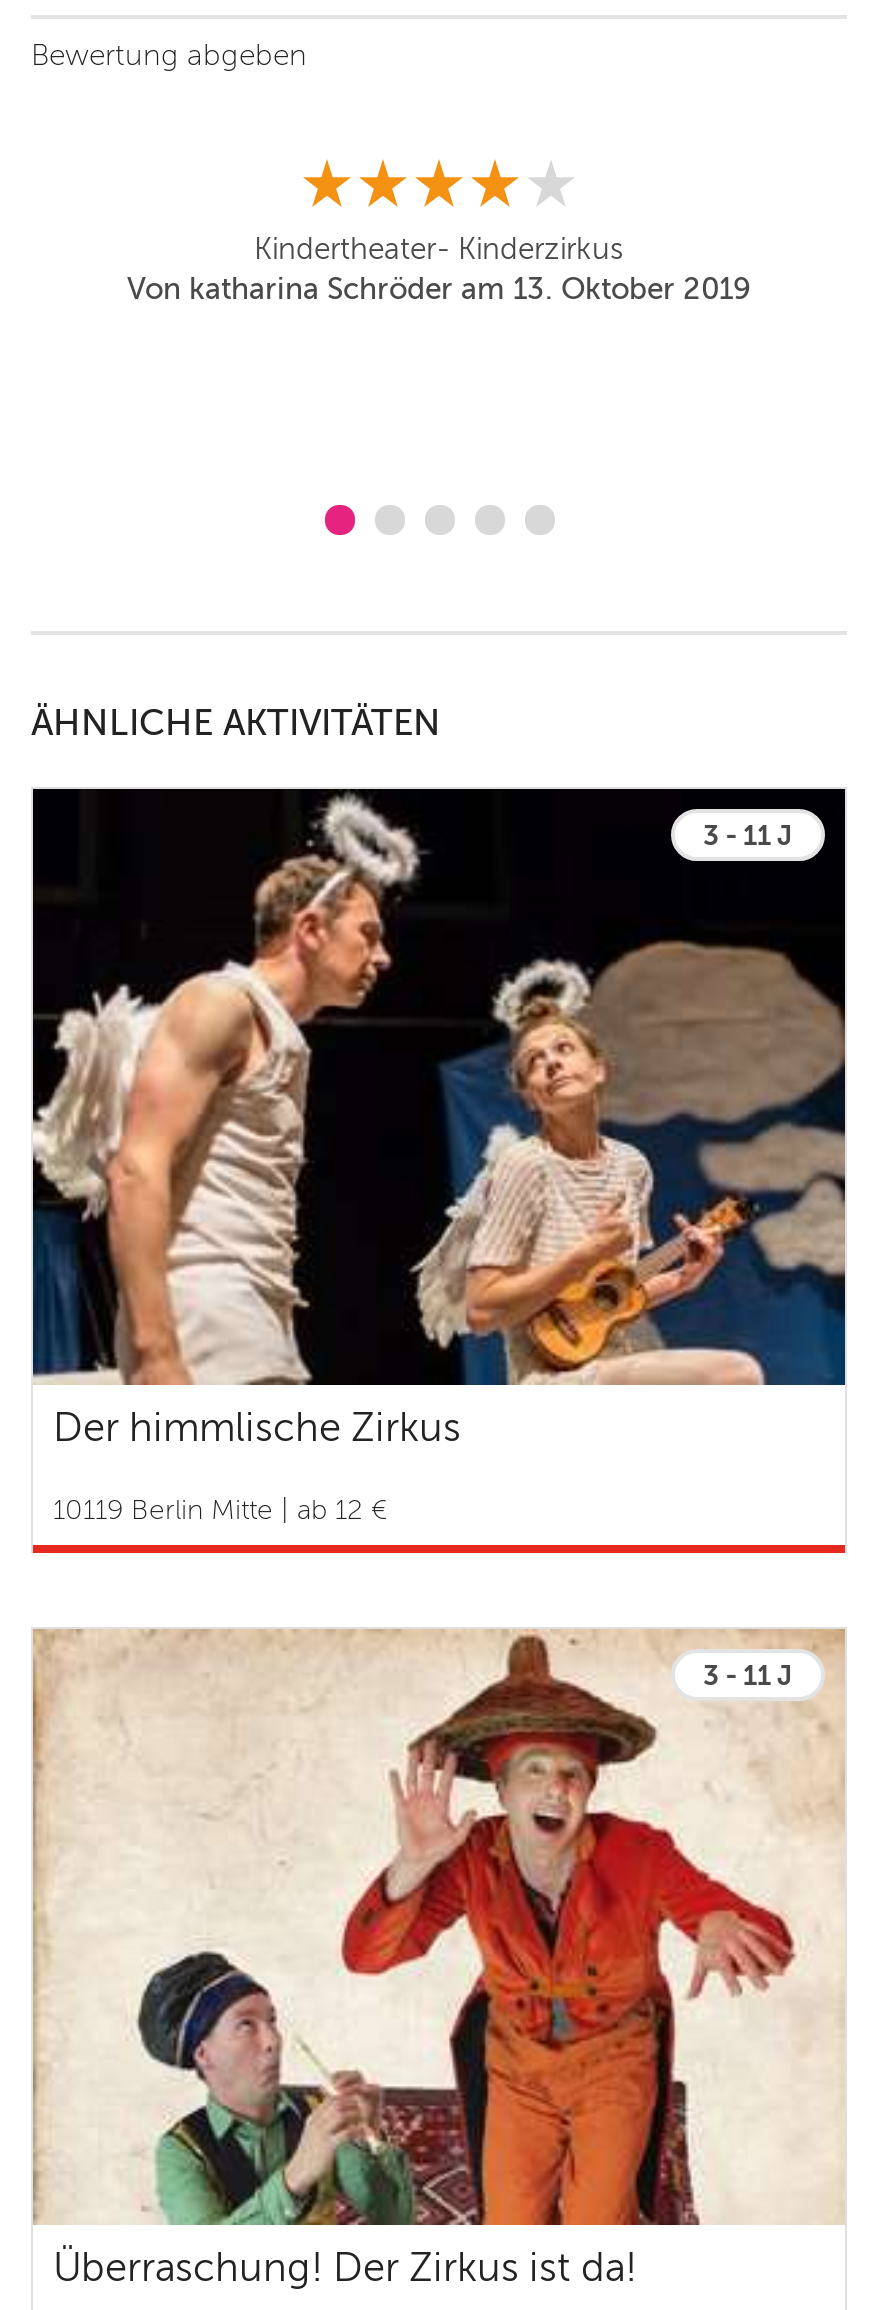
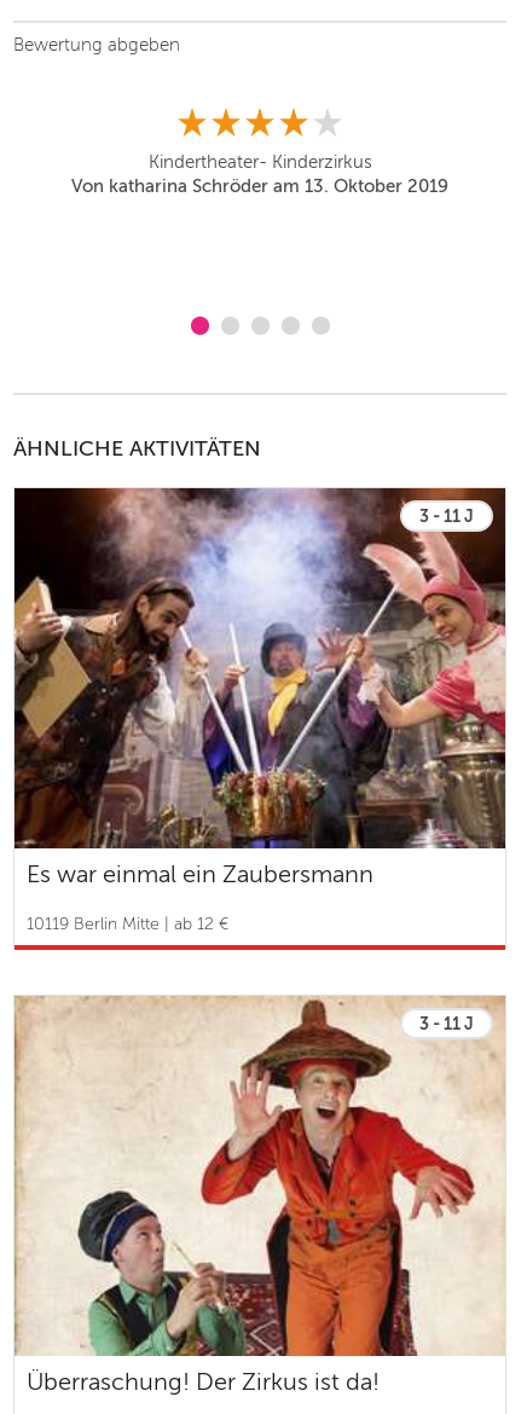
- [image]
- Der himmlische Zirkus
+ [image]
+ Es war einmal ein Zaubersmann
